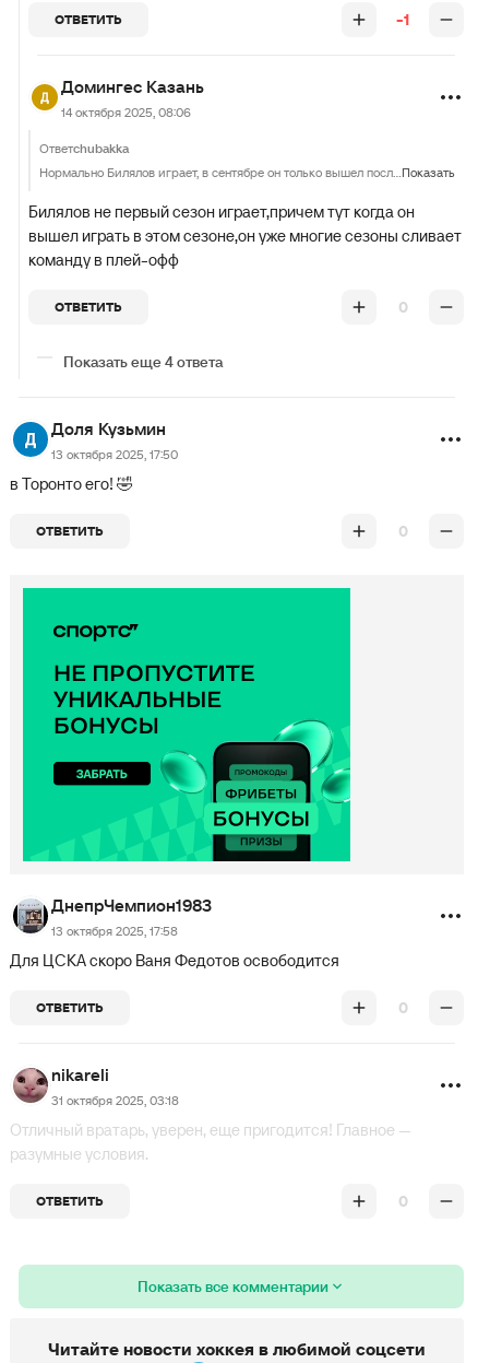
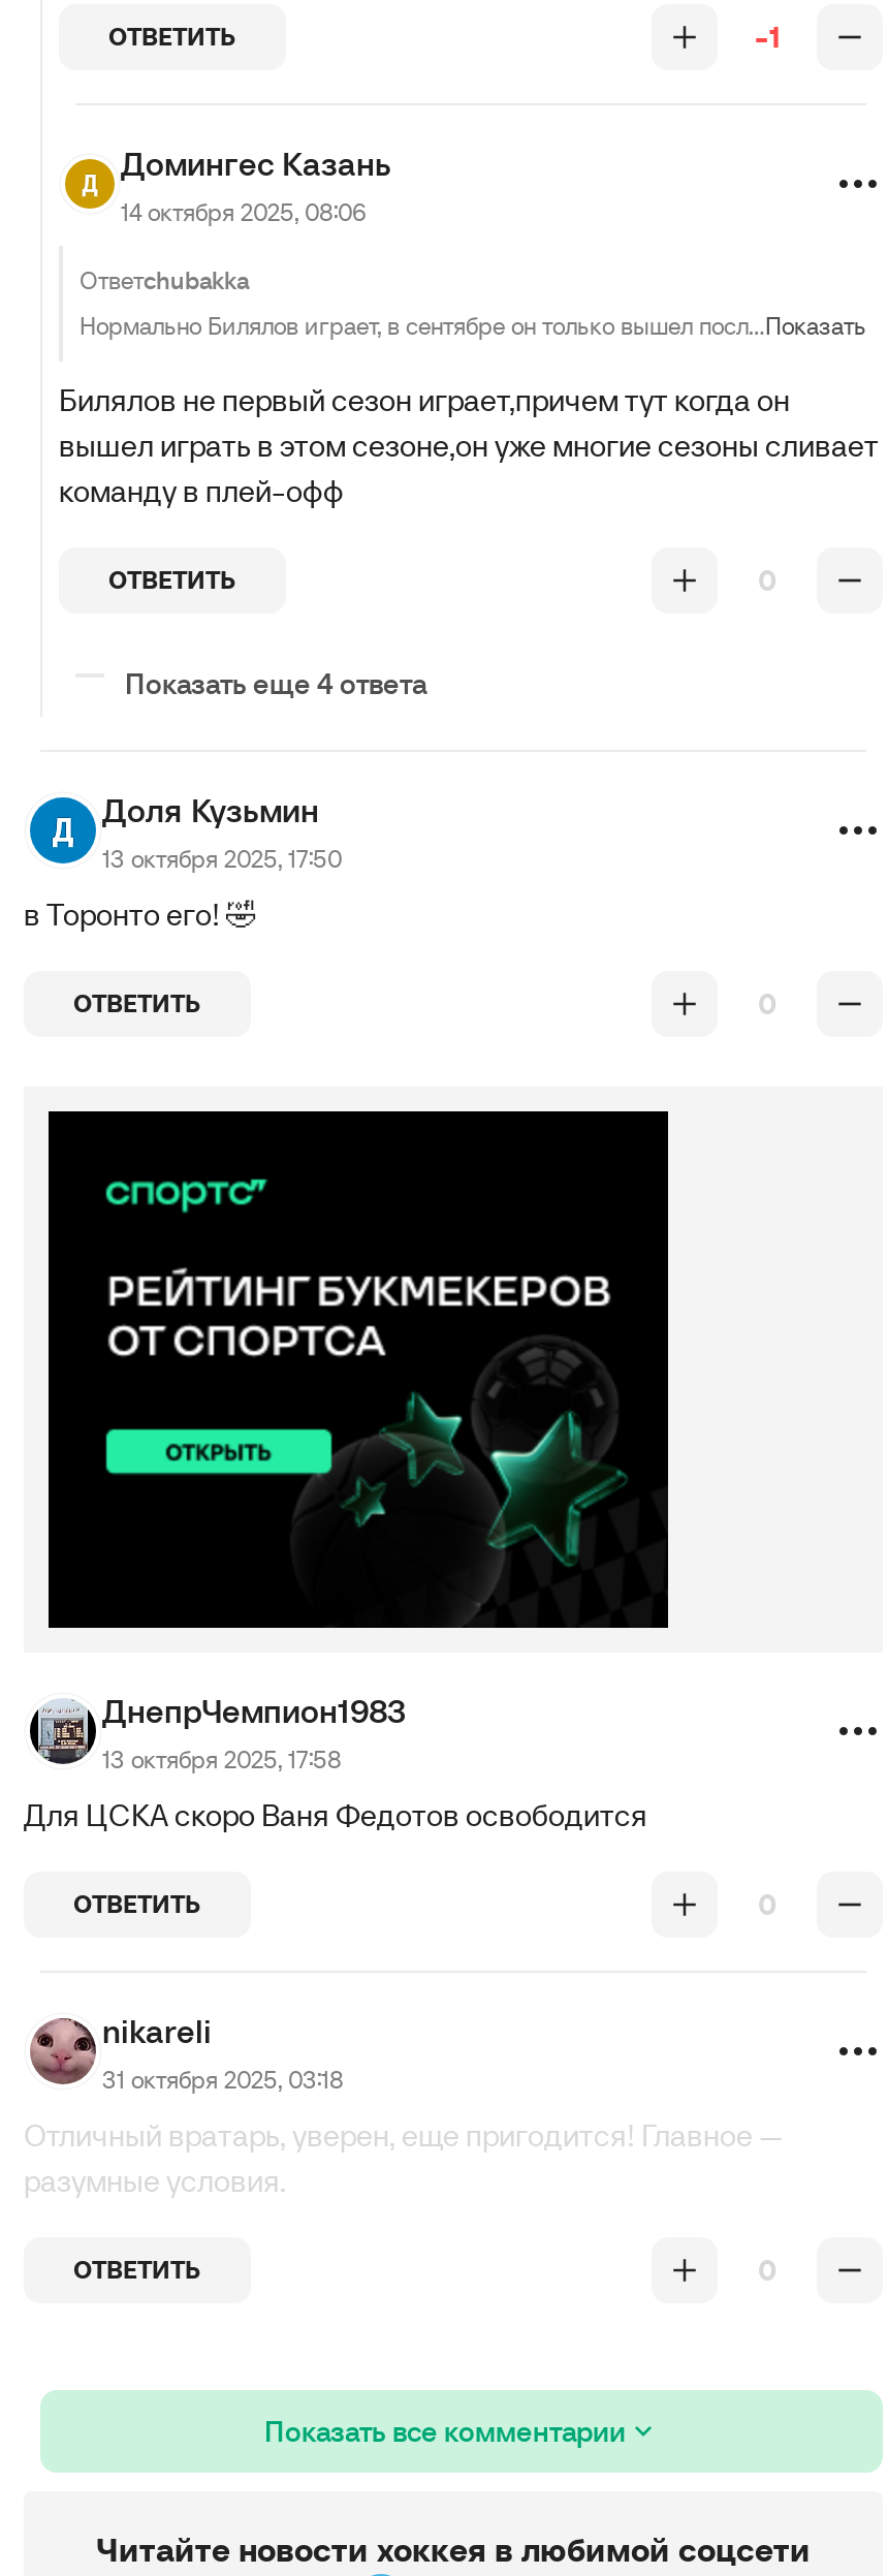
- [image]
+ [image]
